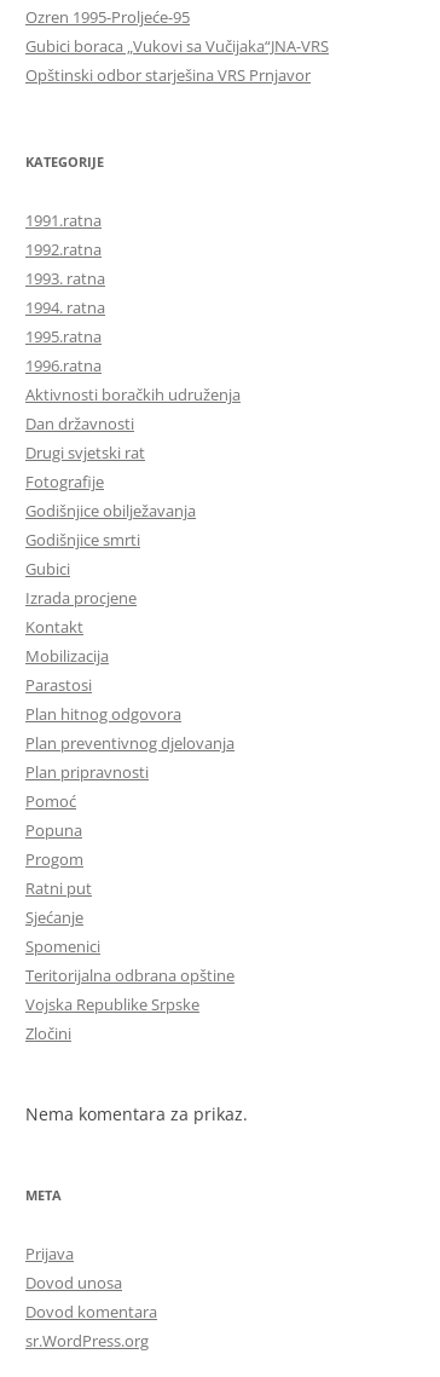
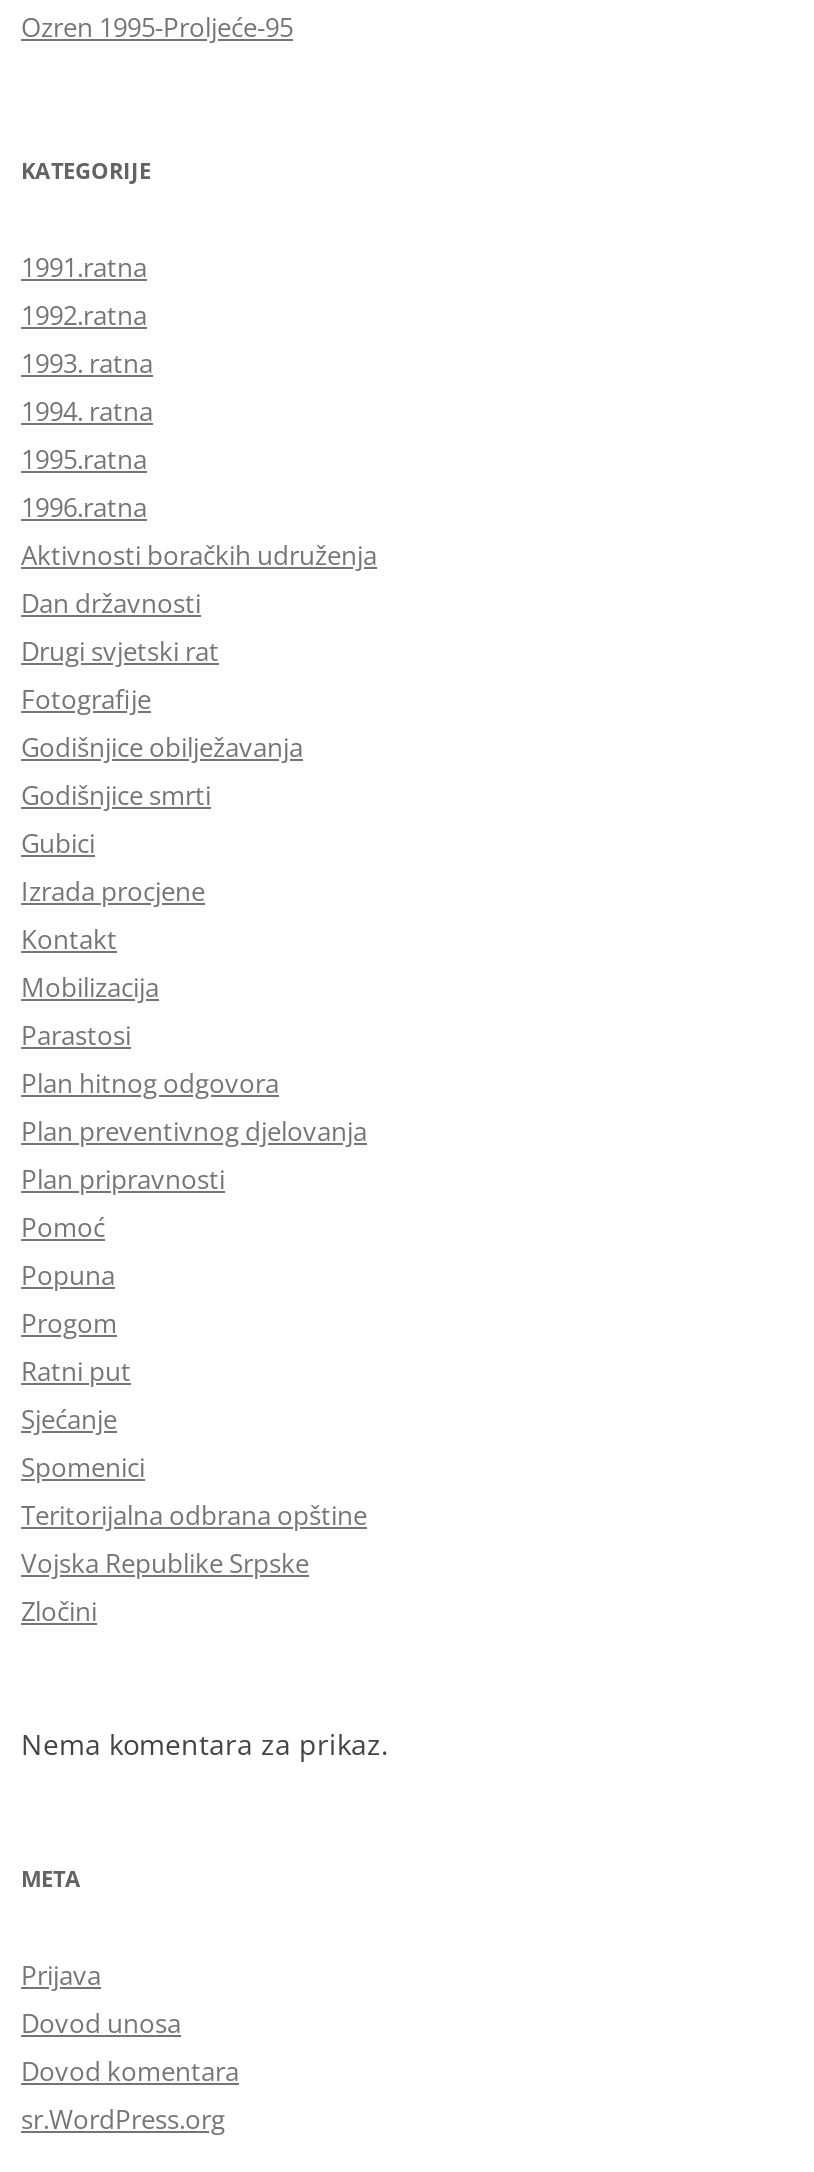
- Gubici boraca „Vukovi sa Vučijaka“JNA-VRS
- Opštinski odbor starješina VRS Prnjavor
